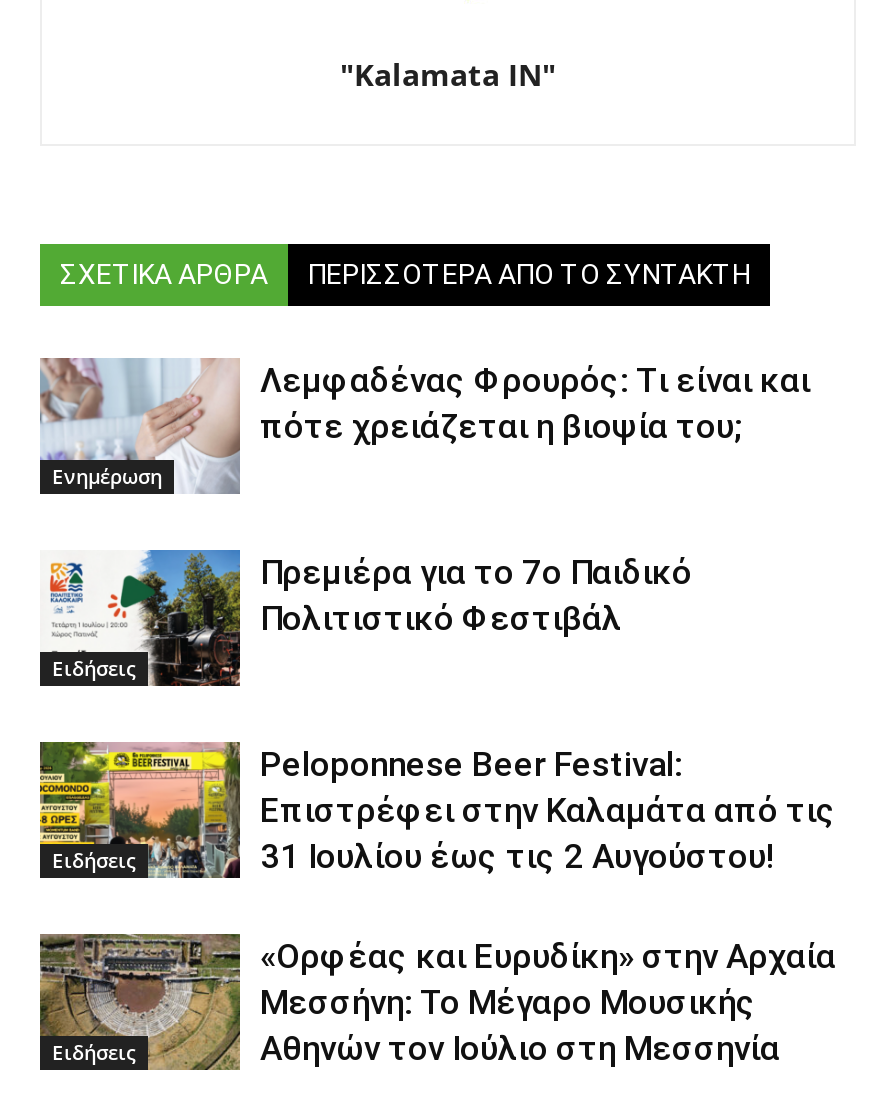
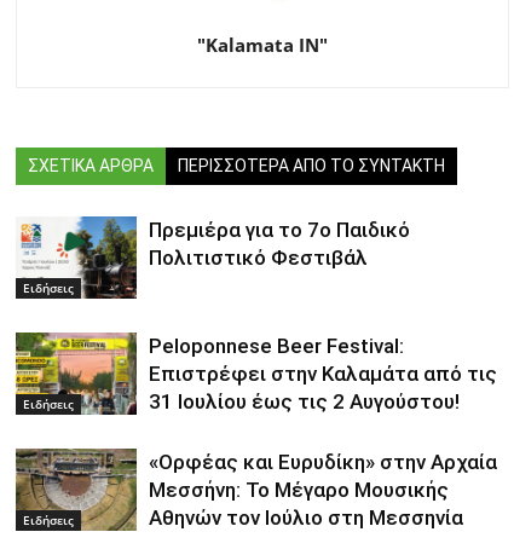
- [image]
- Ενημέρωση

- Λεμφαδένας Φρουρός: Τι είναι και
- πότε χρειάζεται η βιοψία του;
